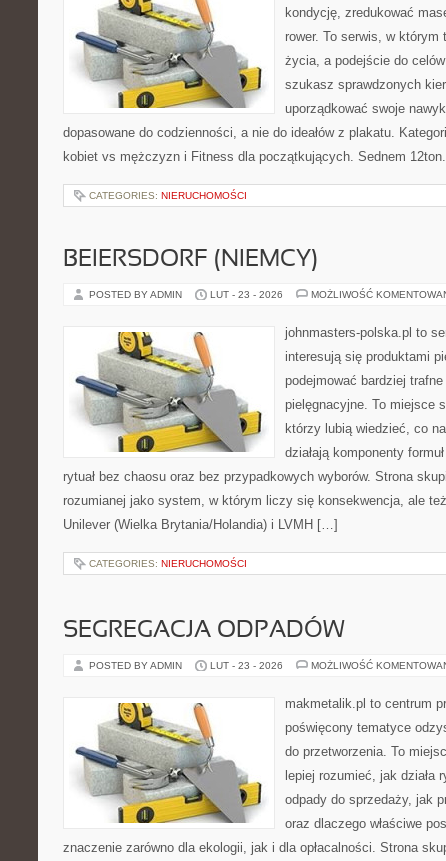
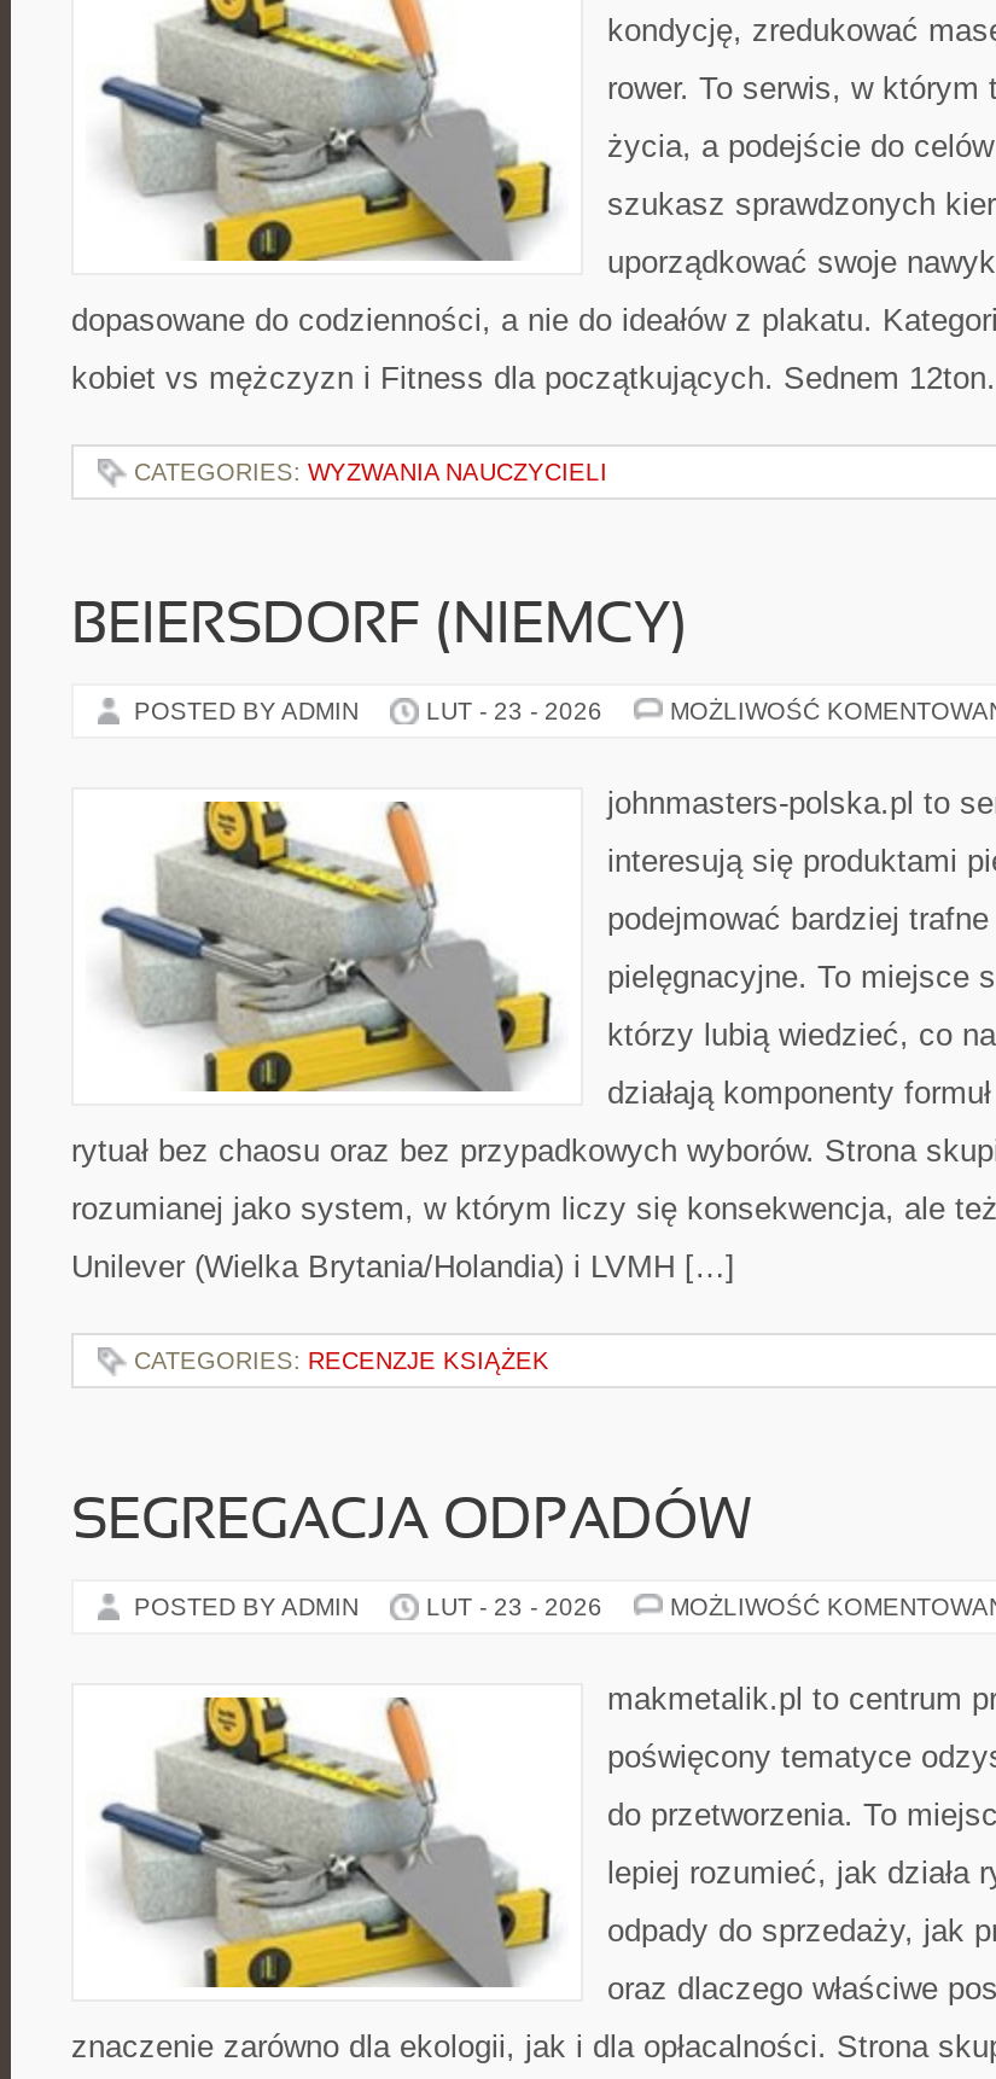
- CATEGORIES: NIERUCHOMOŚCI
+ CATEGORIES: WYZWANIA NAUCZYCIELI

- CATEGORIES: NIERUCHOMOŚCI
+ CATEGORIES: RECENZJE KSIĄŻEK
